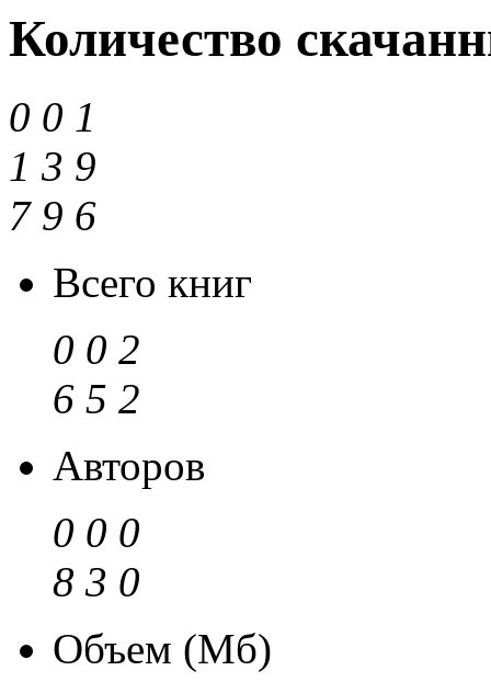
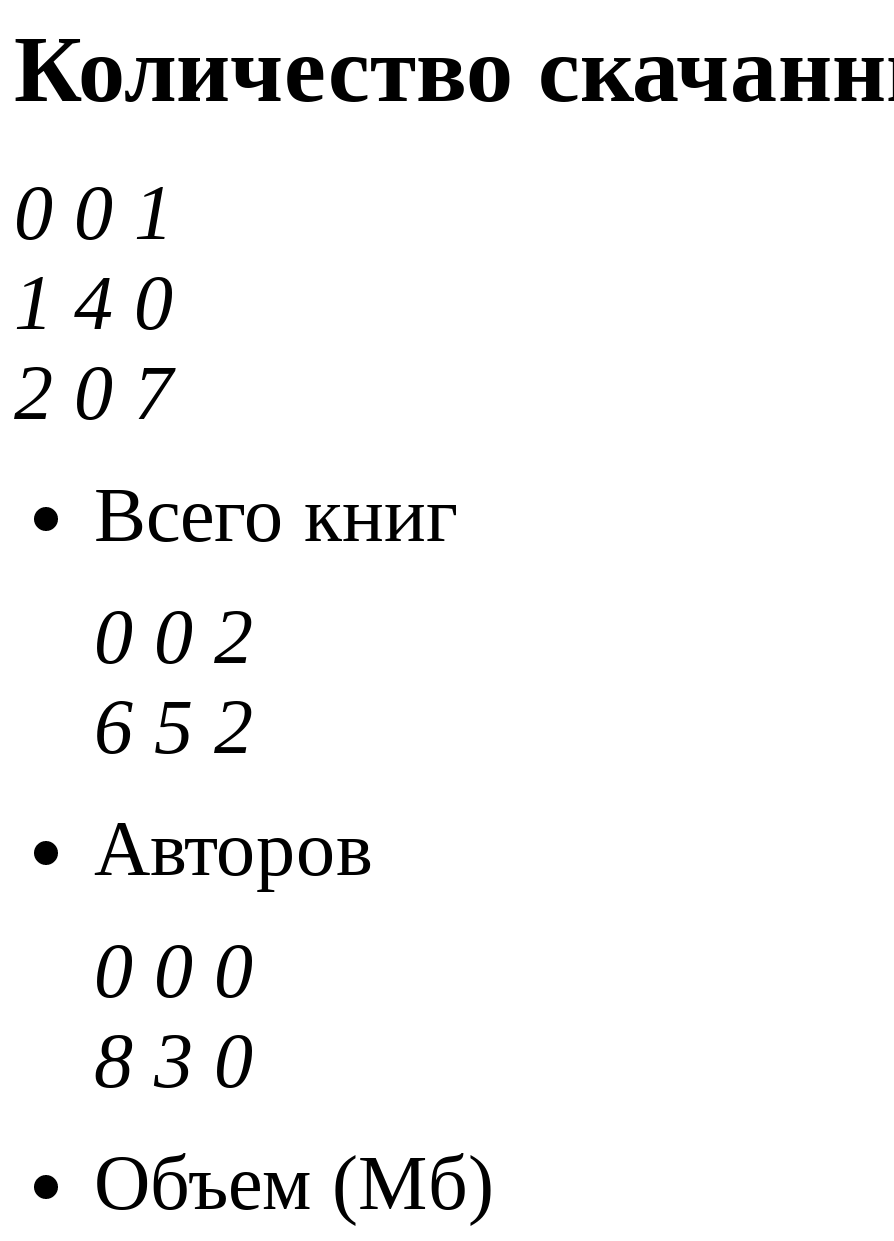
- 1 3 9
+ 1 4 0

- 7 9 6
+ 2 0 7
